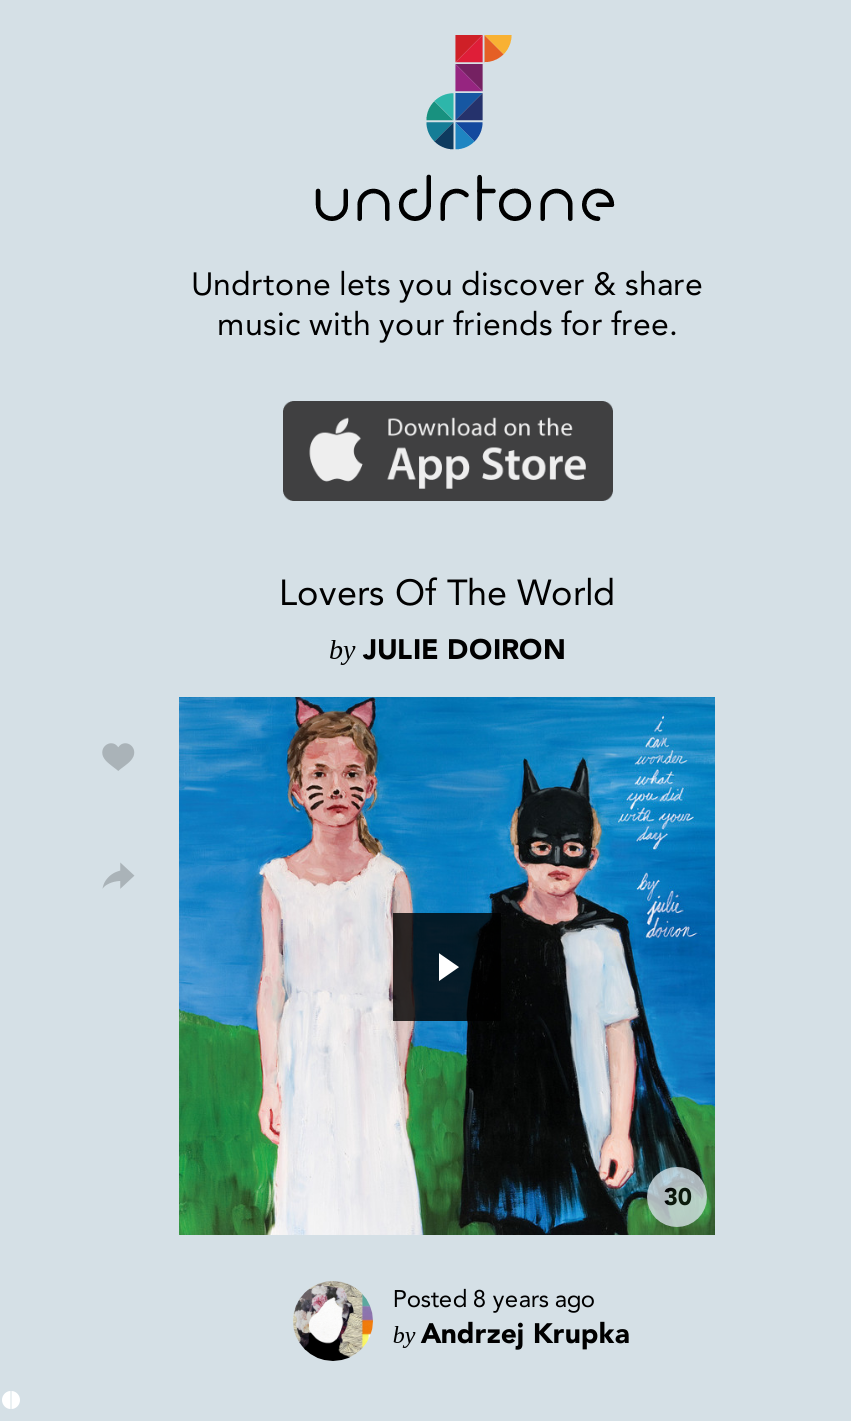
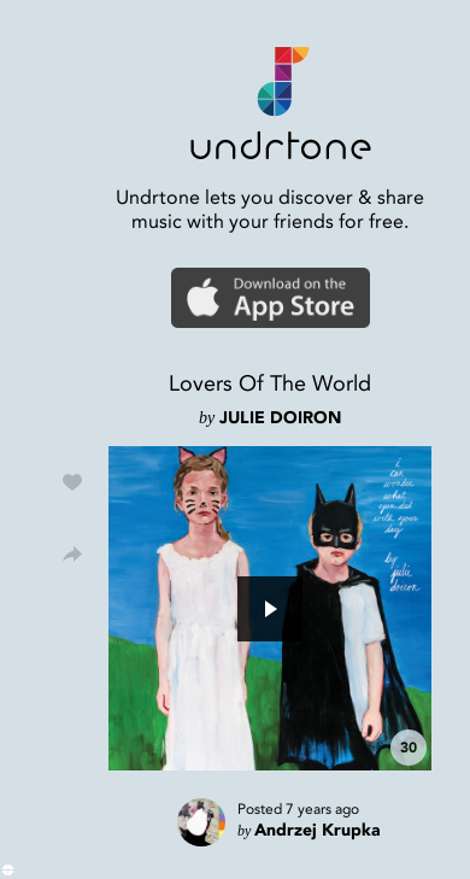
- Posted 8 years ago
+ Posted 7 years ago
